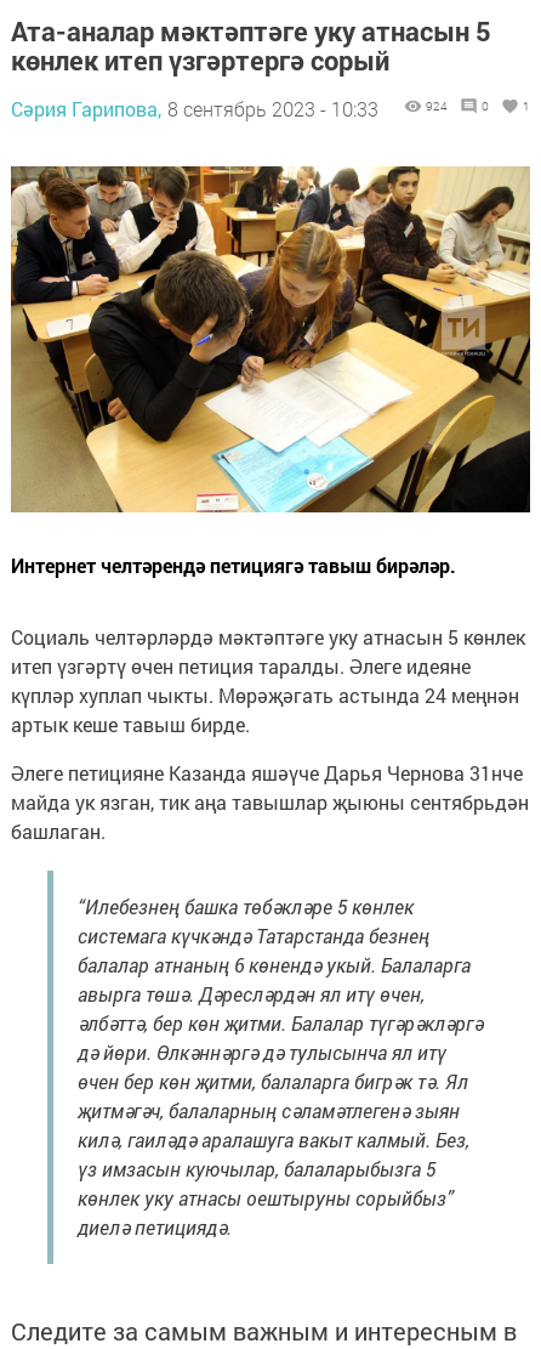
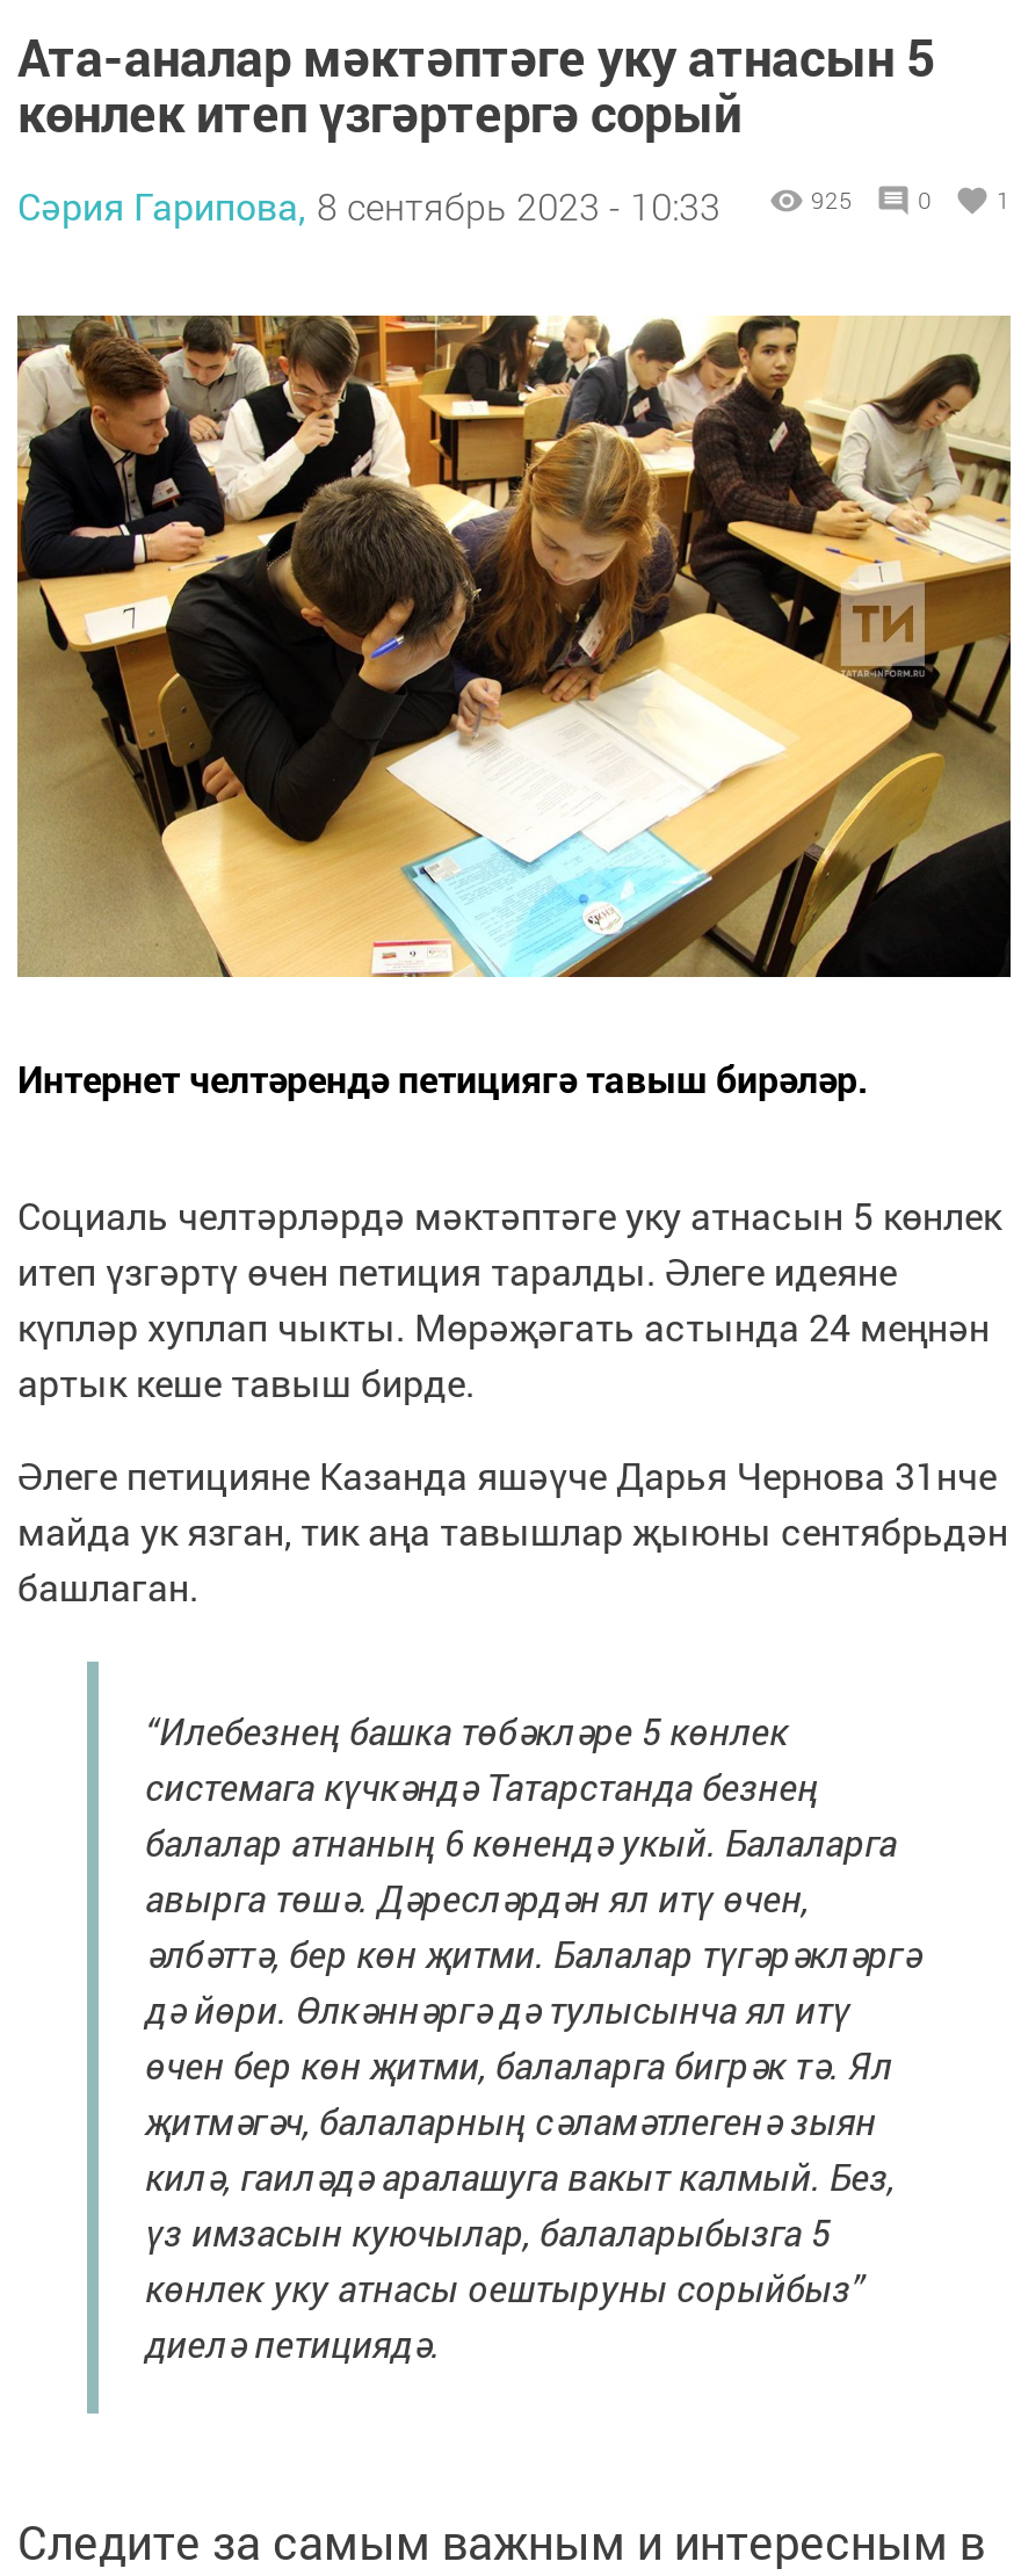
- 924
+ 925
